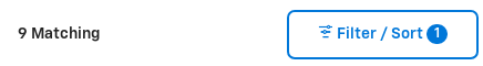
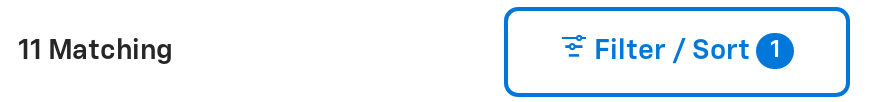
- 9 Matching
+ 11 Matching
